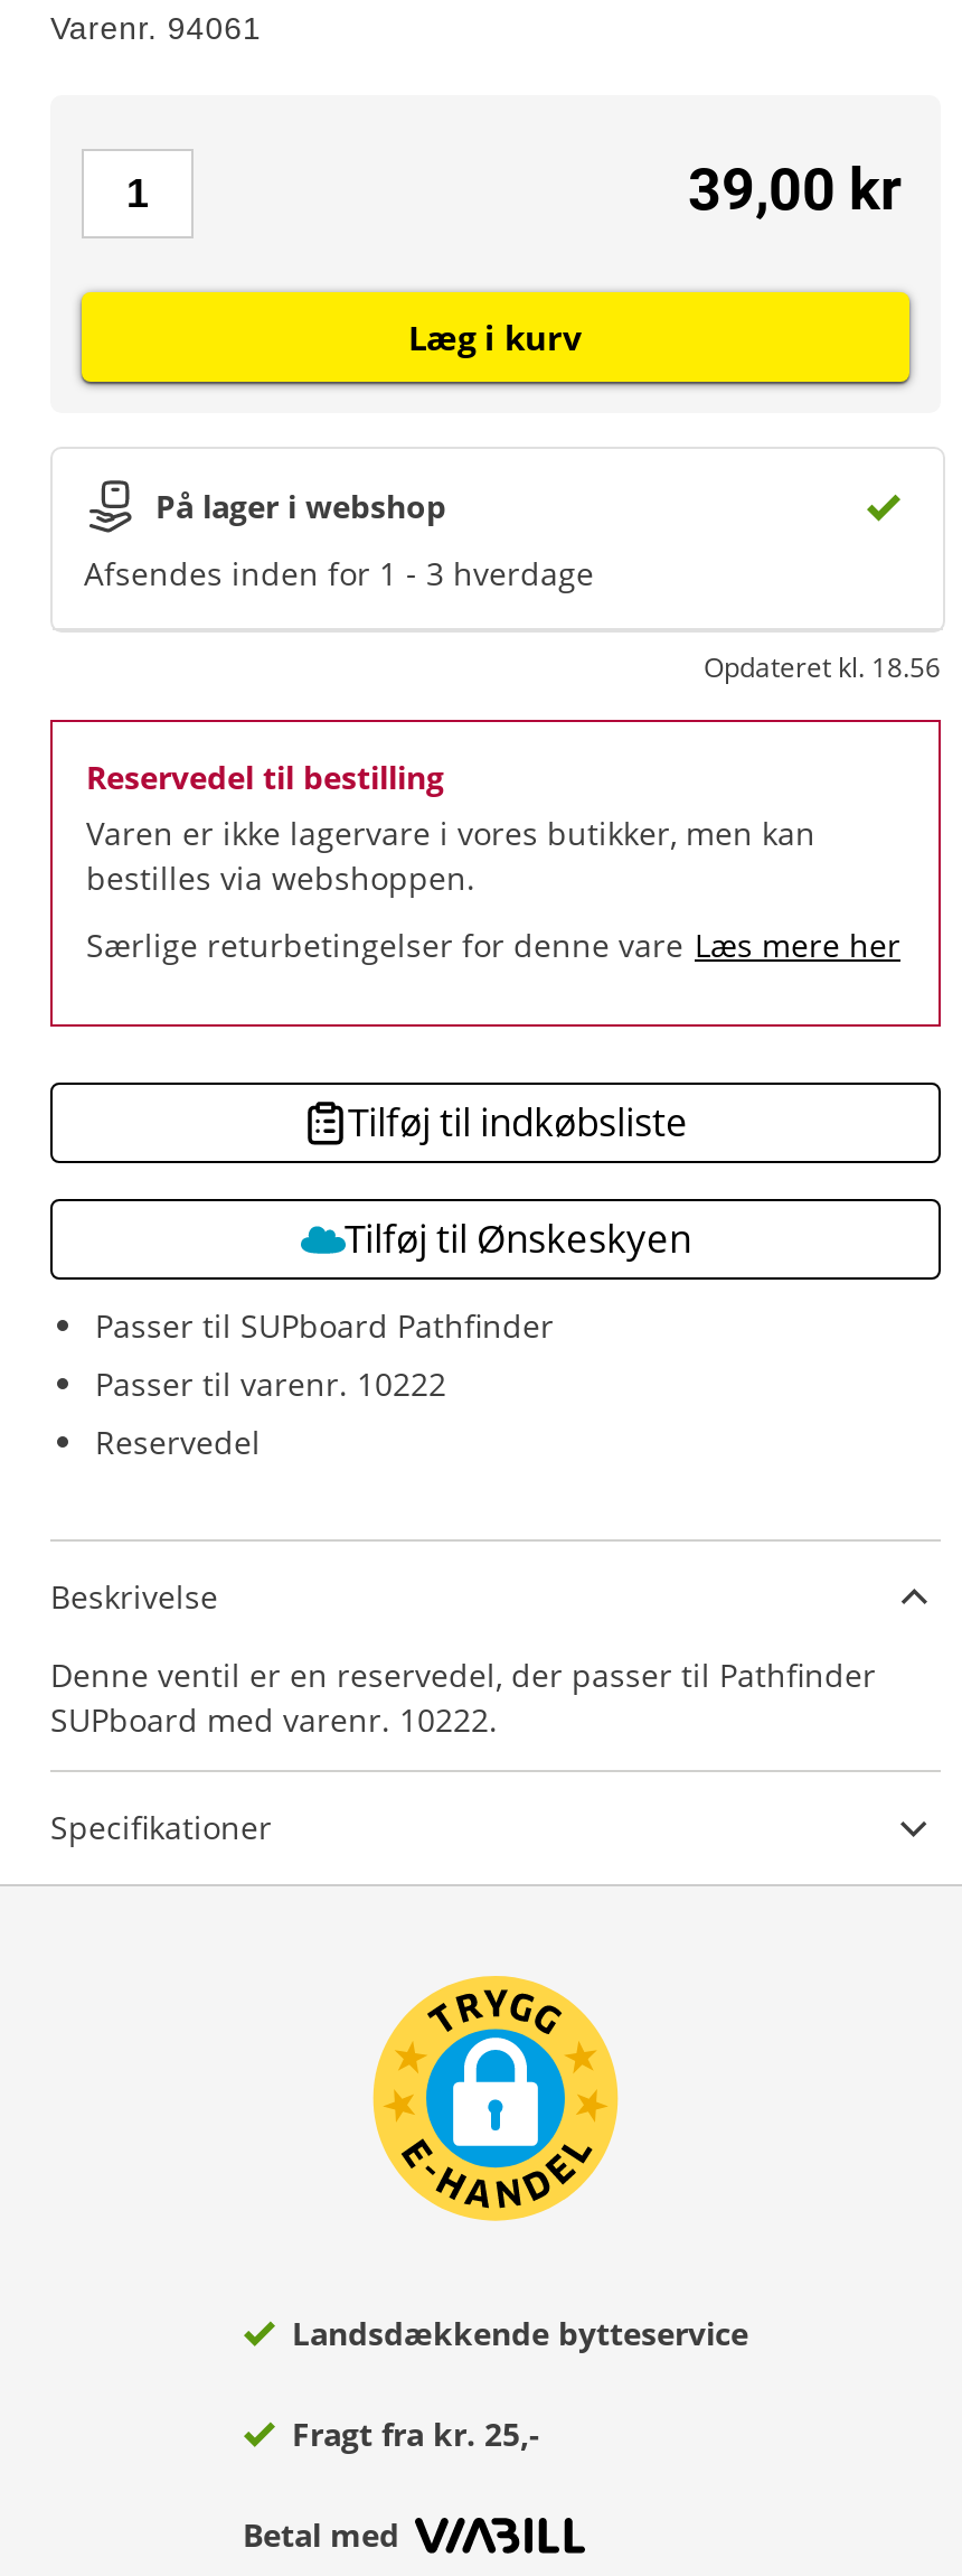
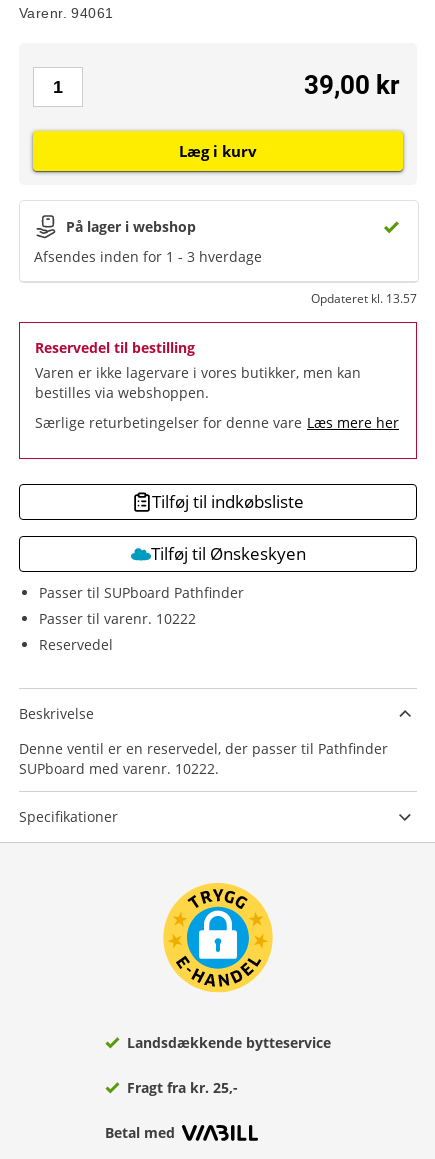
- Opdateret kl. 18.56
+ Opdateret kl. 13.57
